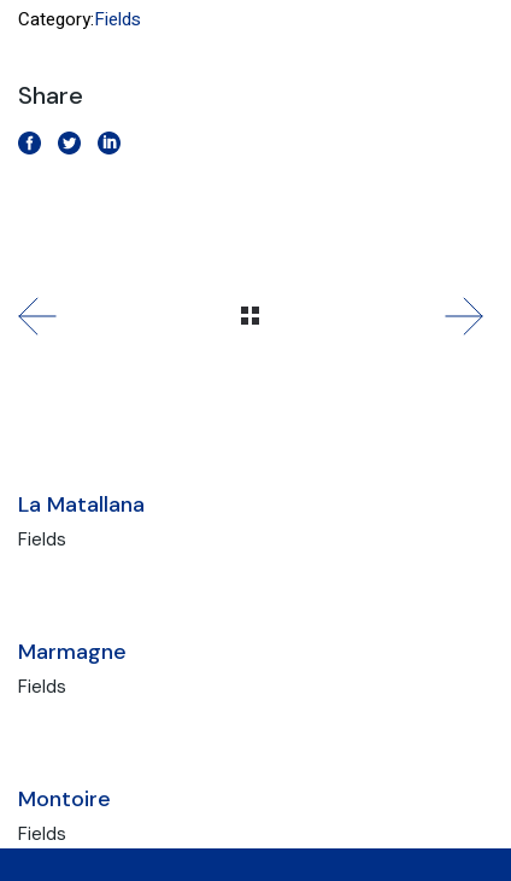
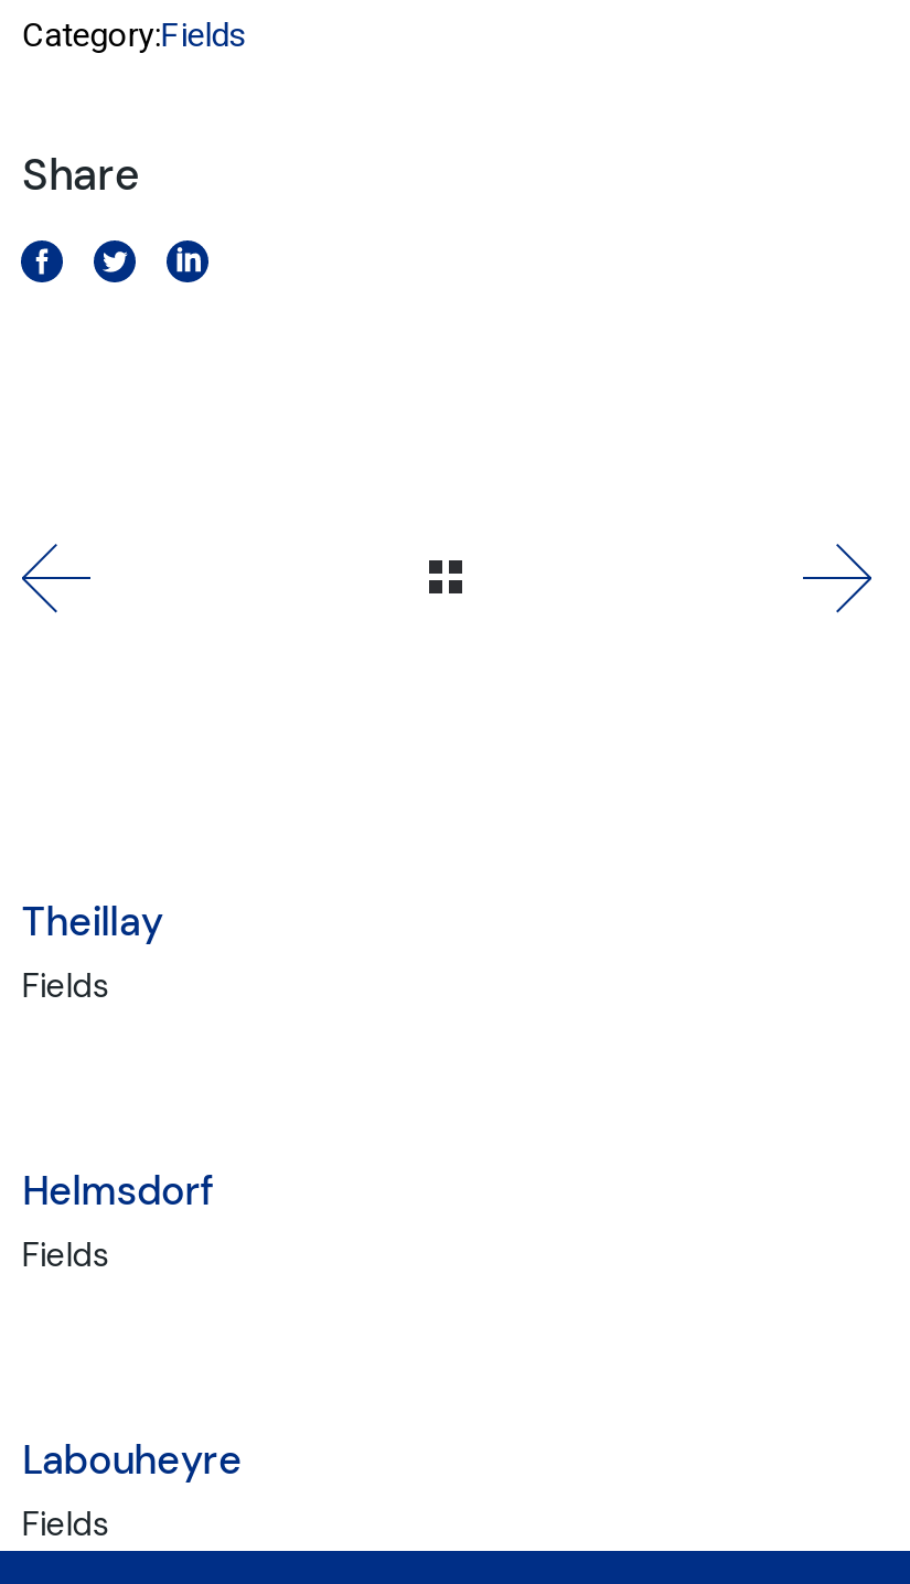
- La Matallana
+ Theillay

- Marmagne
+ Helmsdorf

- Montoire
+ Labouheyre
